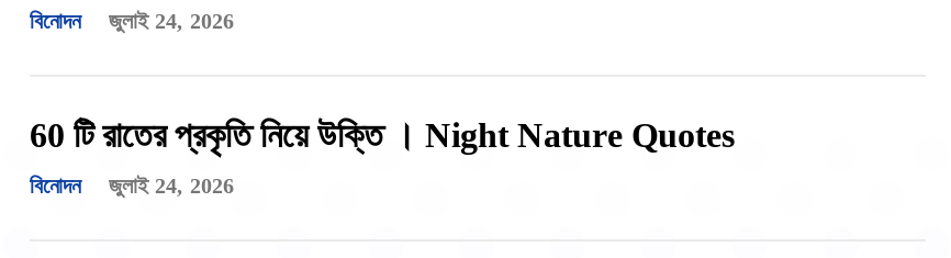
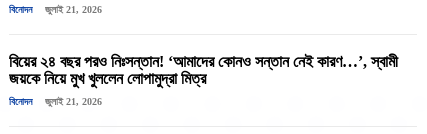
- বিনোদন জুলাই 24, 2026
+ বিনোদন জুলাই 21, 2026

- 60 টি রাতের প্রকৃতি নিয়ে উক্তি । Night Nature Quotes
+ বিয়ের ২৪ বছর পরও নিঃসন্তান! ‘আমাদের কোনও সন্তান নেই কারণ…’, স্বামী
+ জয়কে নিয়ে মুখ খুললেন লোপামুদ্রা মিত্র

- বিনোদন জুলাই 24, 2026
+ বিনোদন জুলাই 21, 2026
